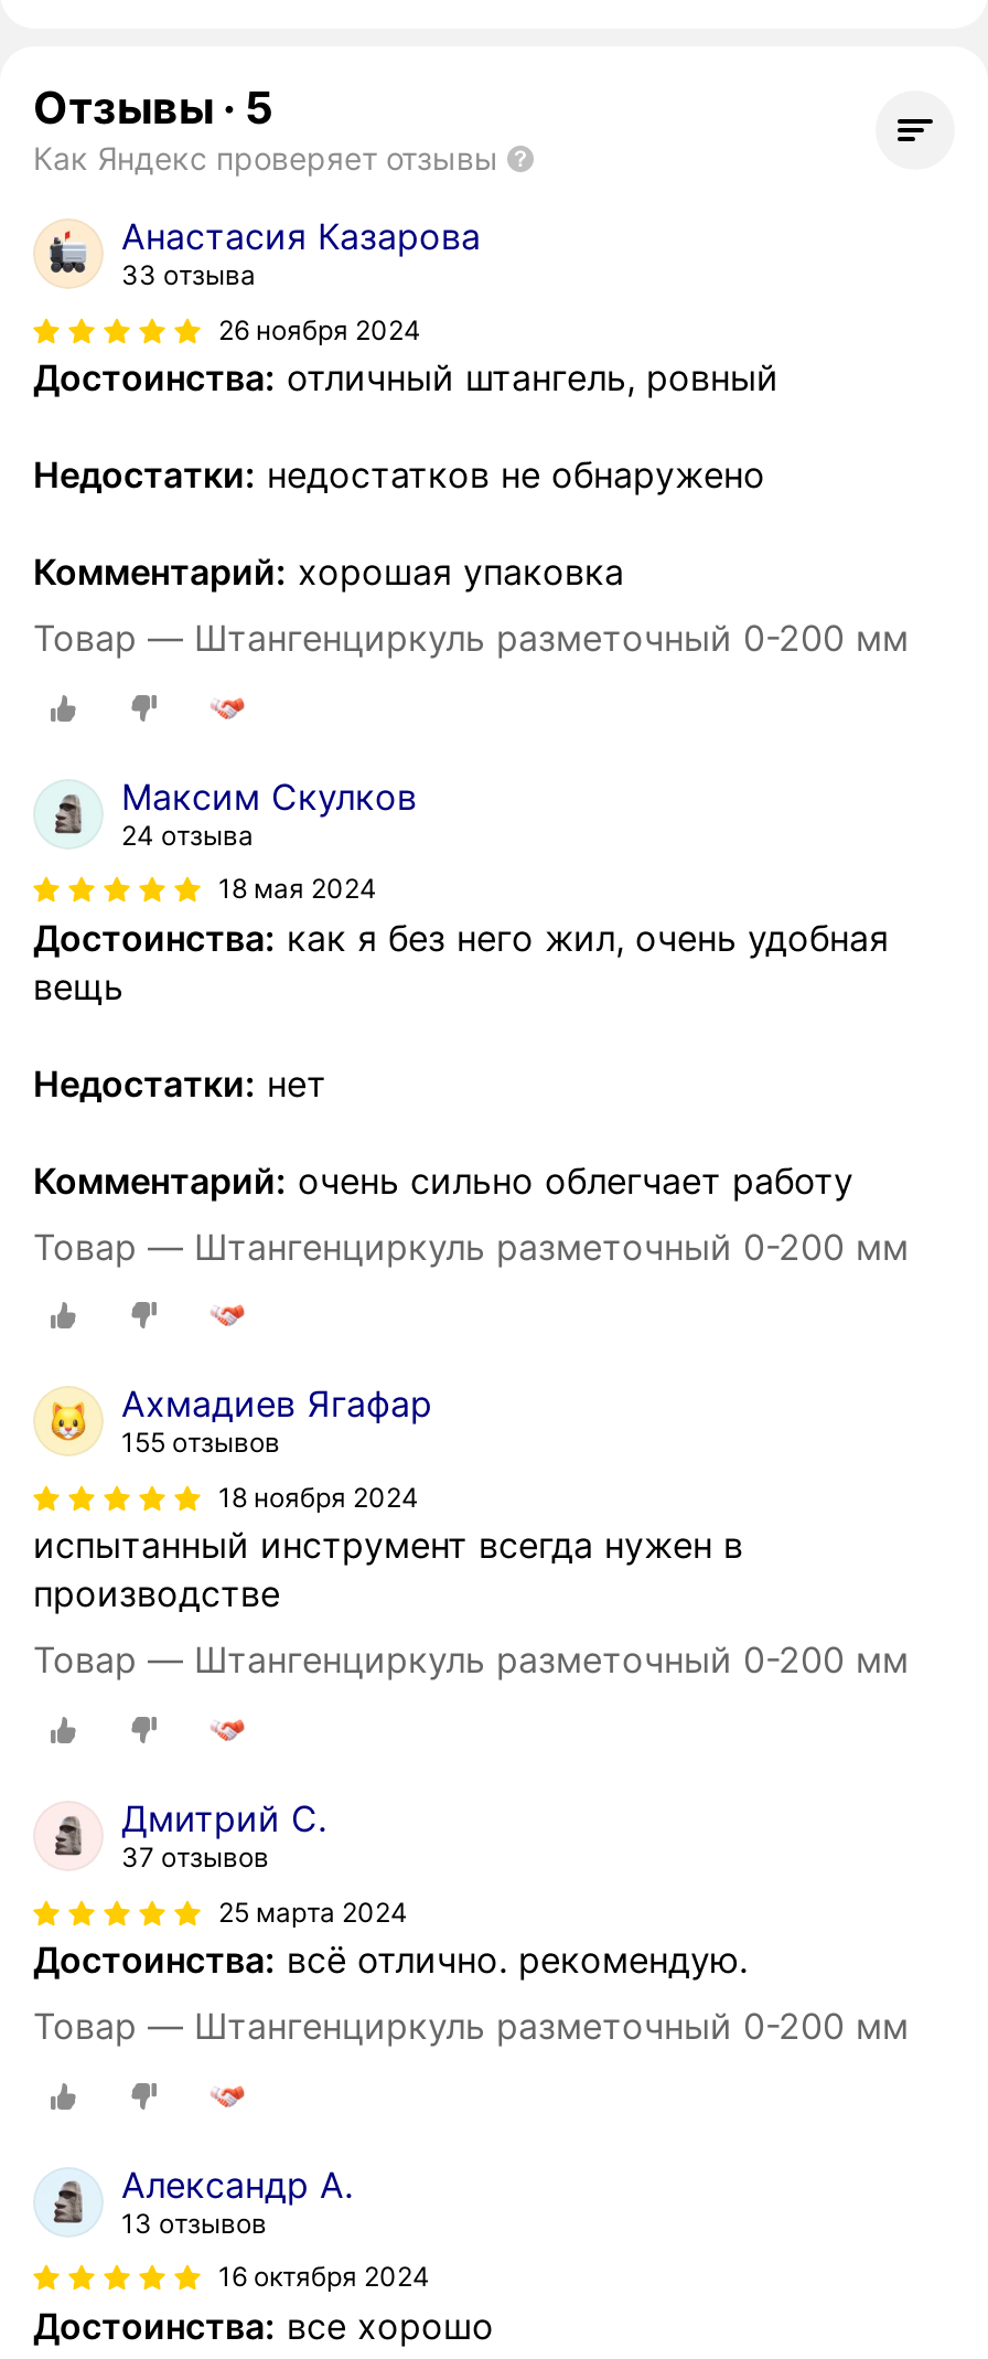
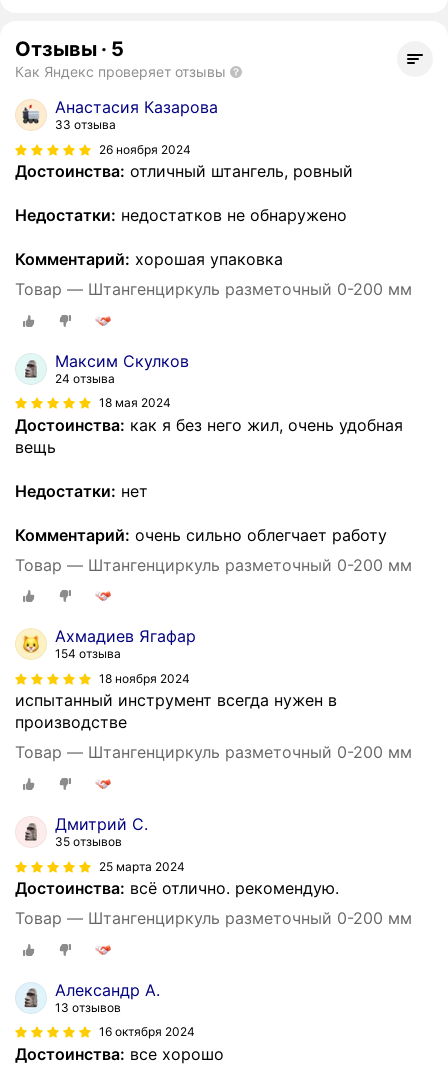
- 155 отзывов
+ 154 отзыва

- 37 отзывов
+ 35 отзывов
